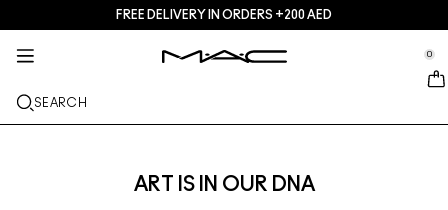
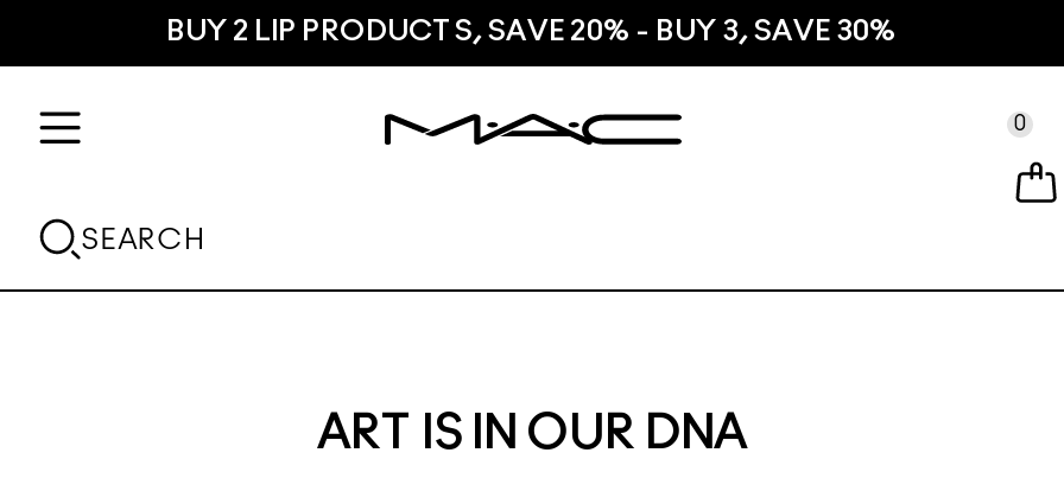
- FREE DELIVERY IN ORDERS +200 AED
+ BUY 2 LIP PRODUCTS, SAVE 20% - BUY 3, SAVE 30%
